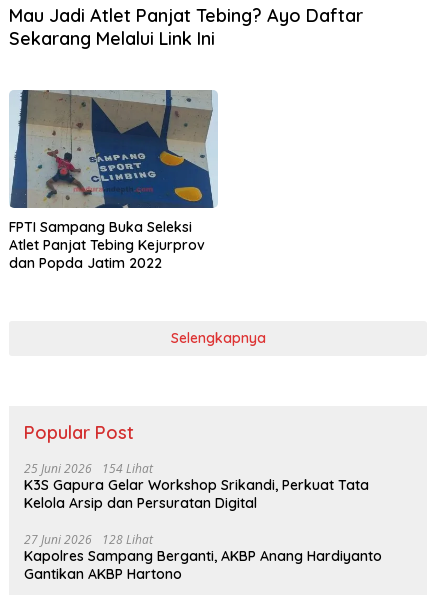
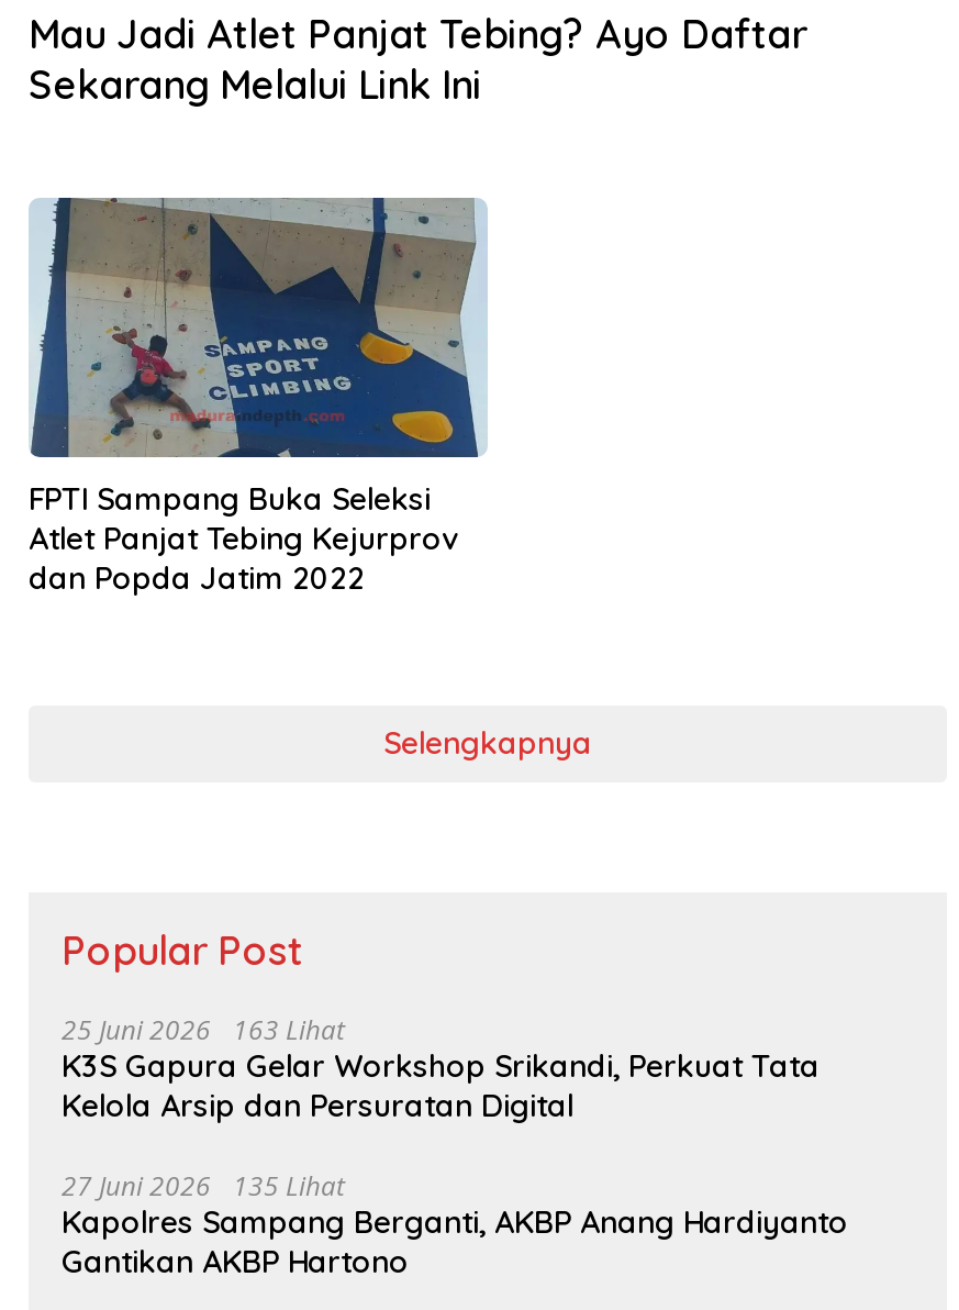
- 25 Juni 2026 154 Lihat
+ 25 Juni 2026 163 Lihat

- 27 Juni 2026 128 Lihat
+ 27 Juni 2026 135 Lihat
